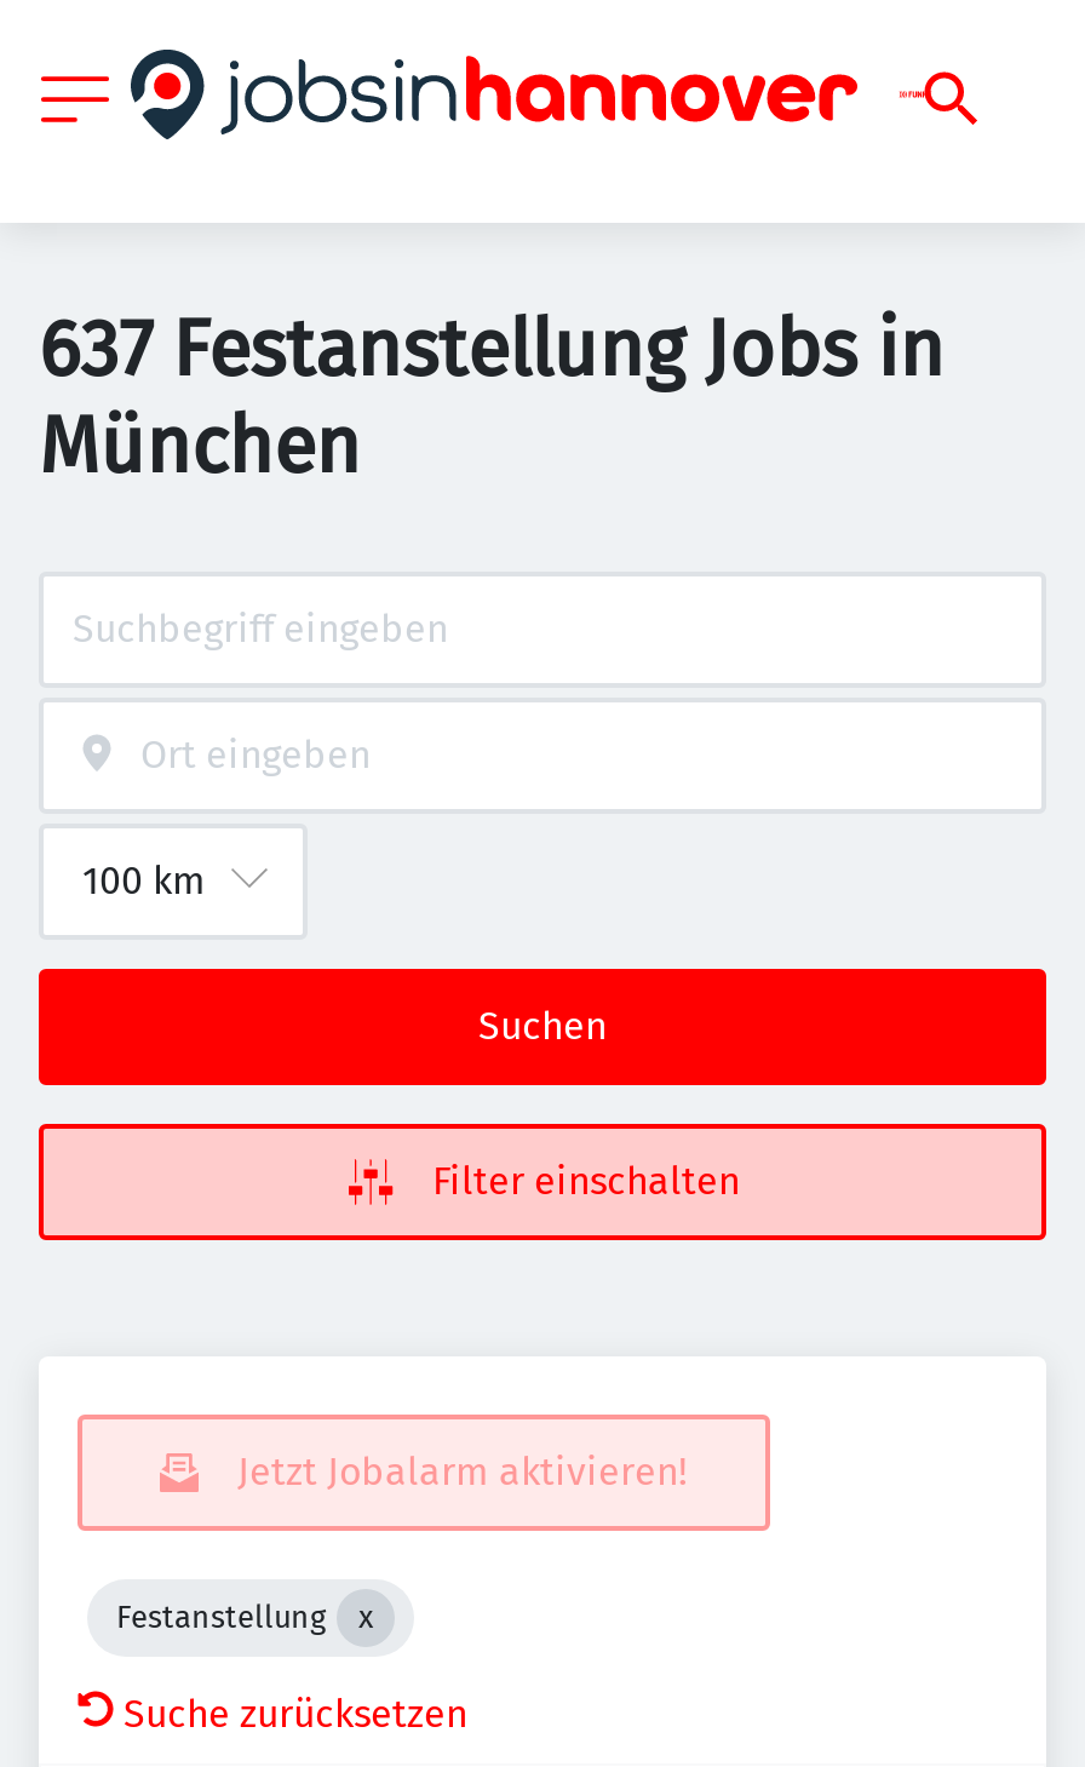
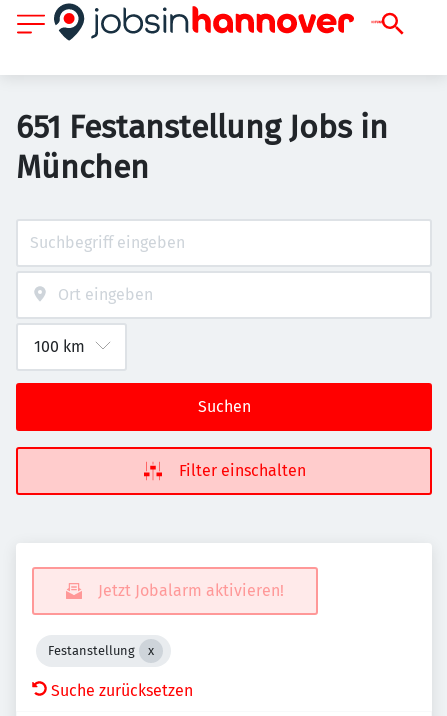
- 637 Festanstellung Jobs in
+ 651 Festanstellung Jobs in
